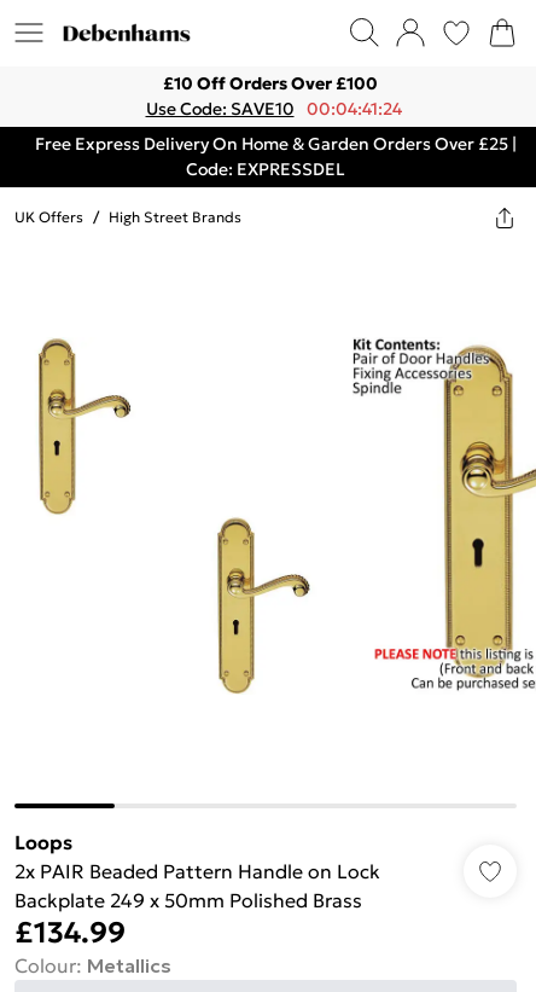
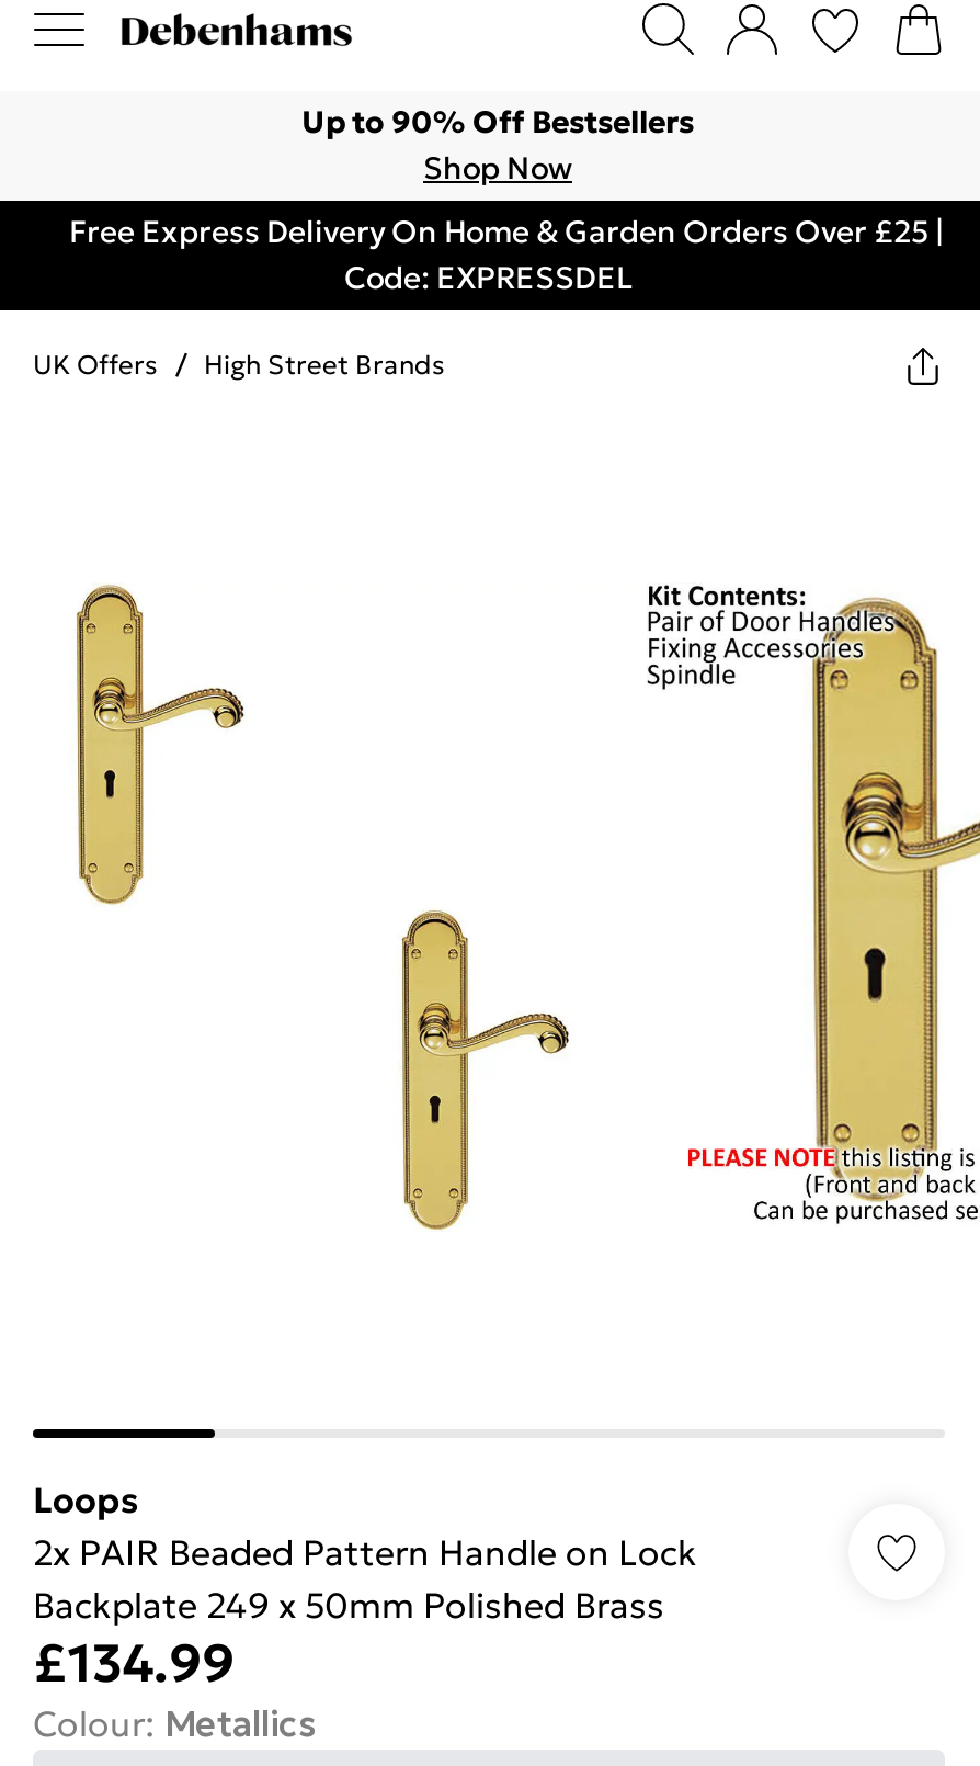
- £10 Off Orders Over £100
- Use Code: SAVE10 00:04:41:24
+ Up to 90% Off Bestsellers
+ Shop Now
